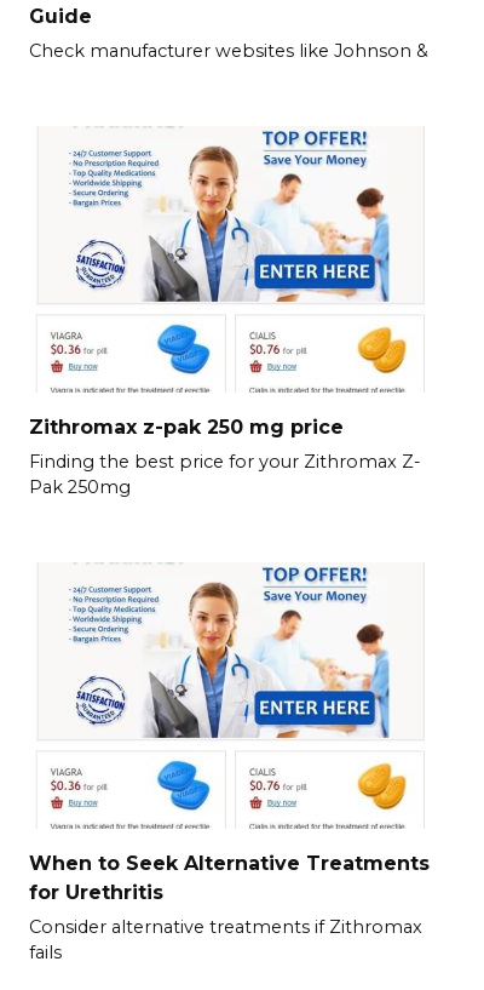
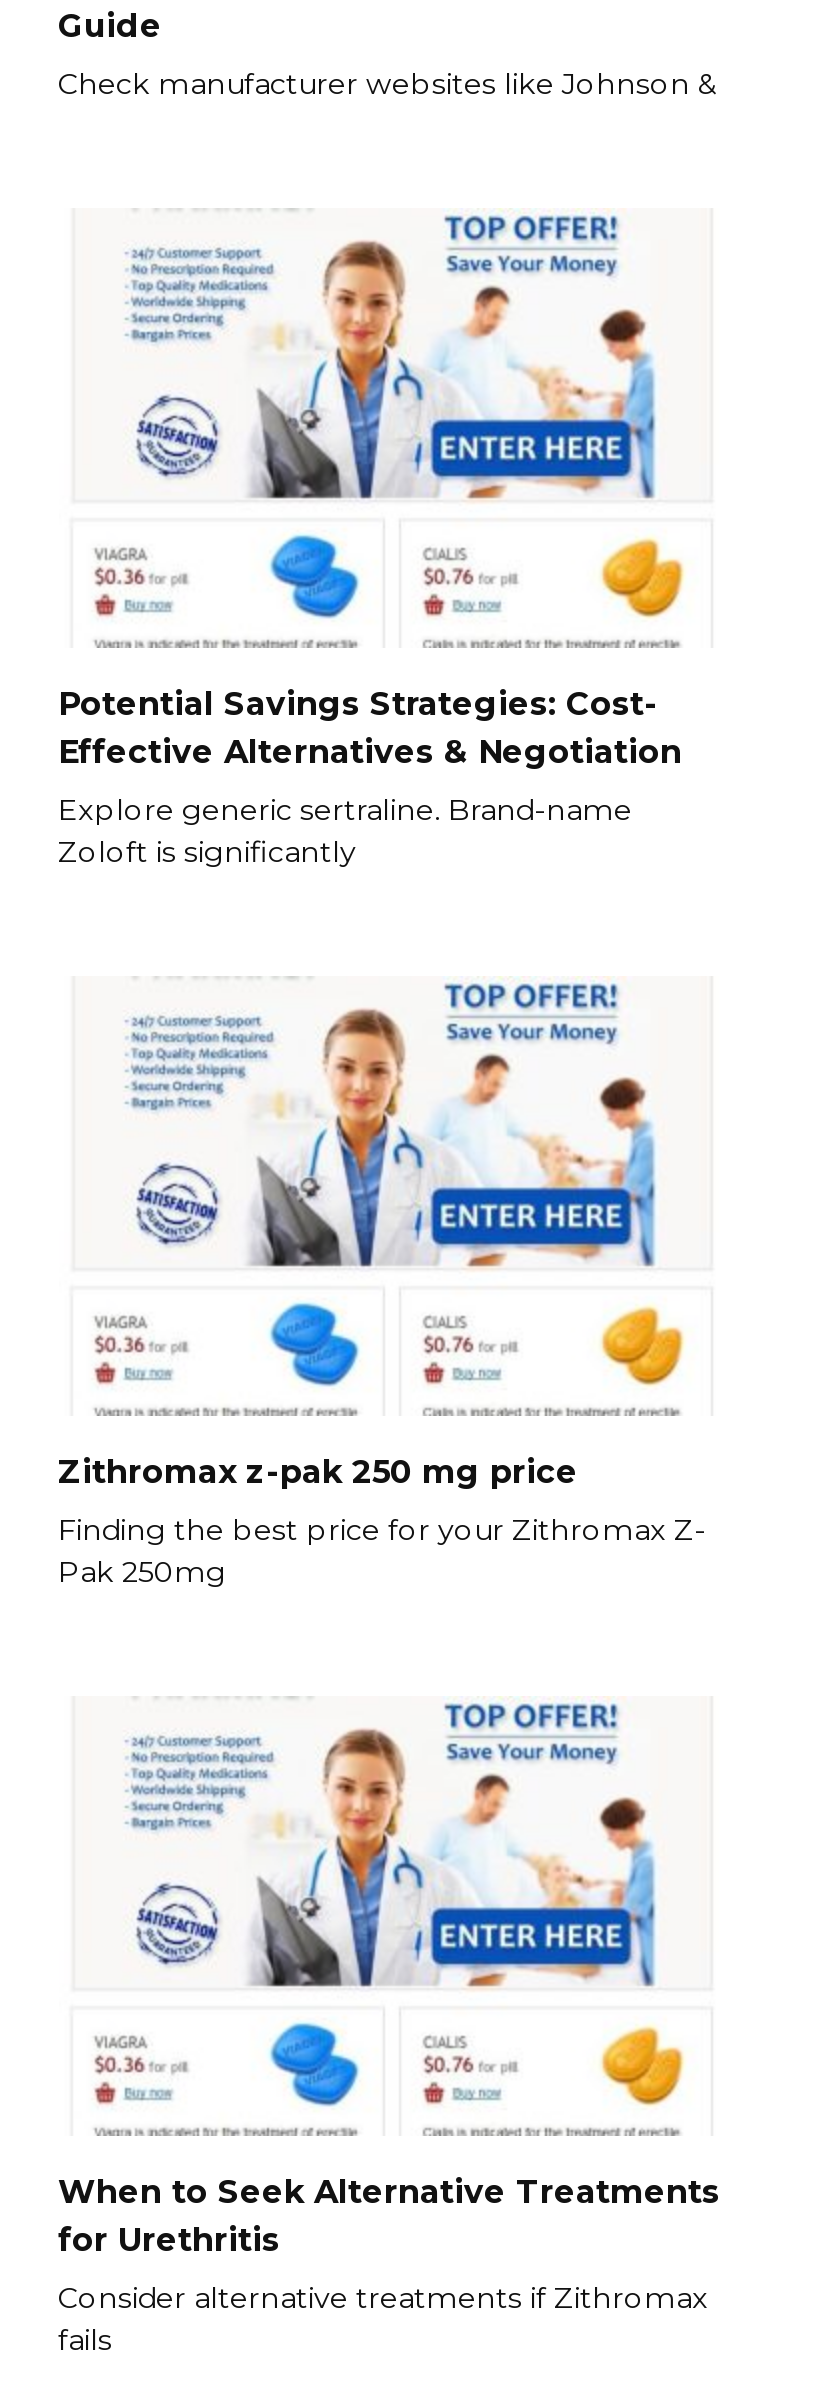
+ Potential Savings Strategies: Cost-
+ Effective Alternatives & Negotiation
+ Explore generic sertraline. Brand-name
+ Zoloft is significantly
